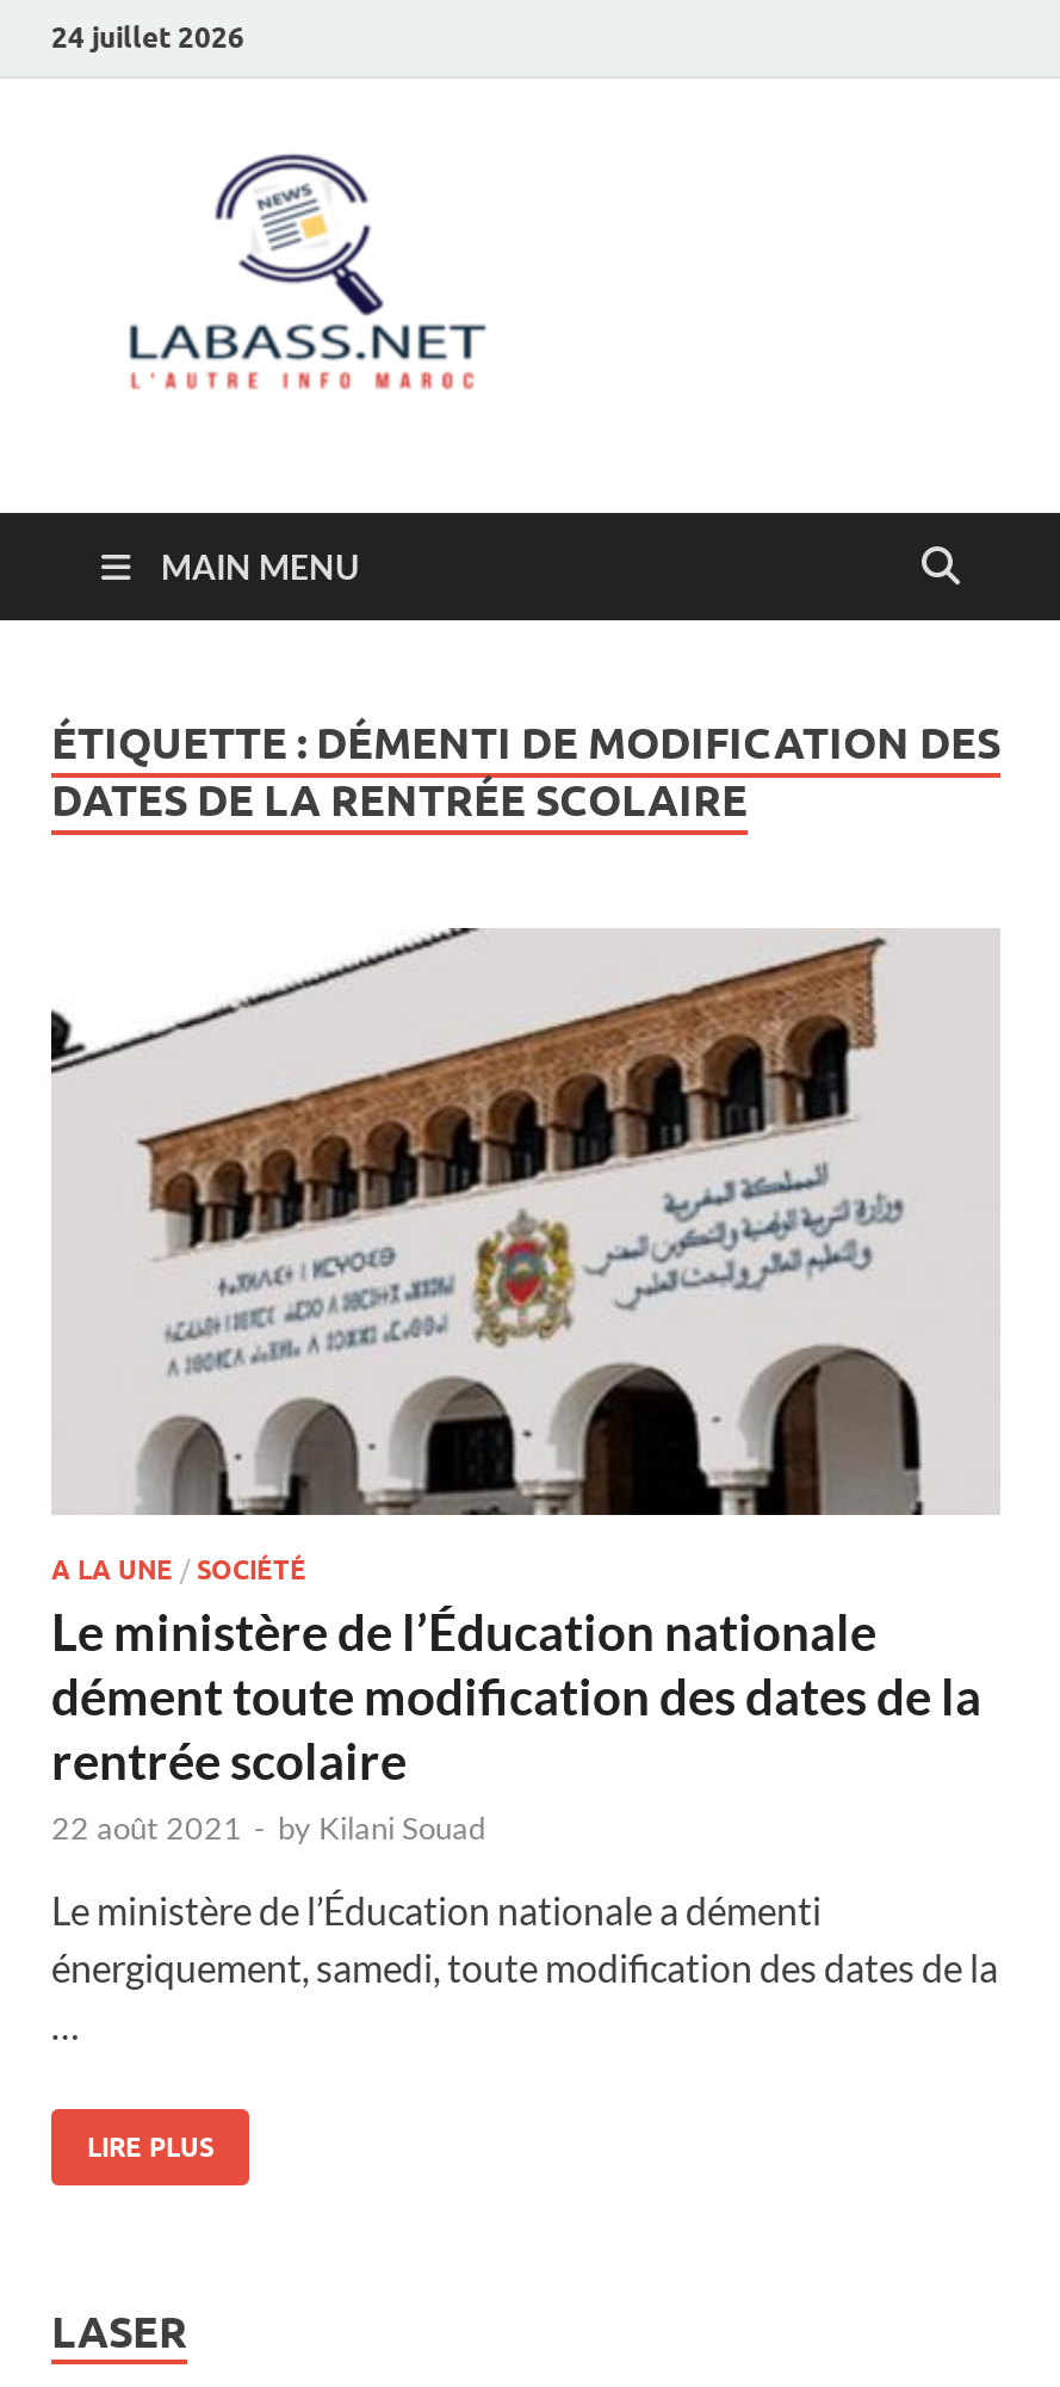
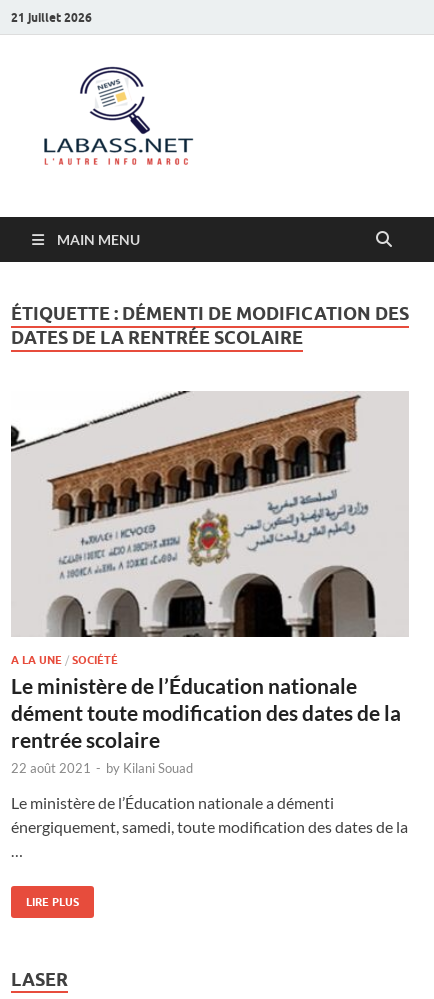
- 24 juillet 2026
+ 21 juillet 2026
